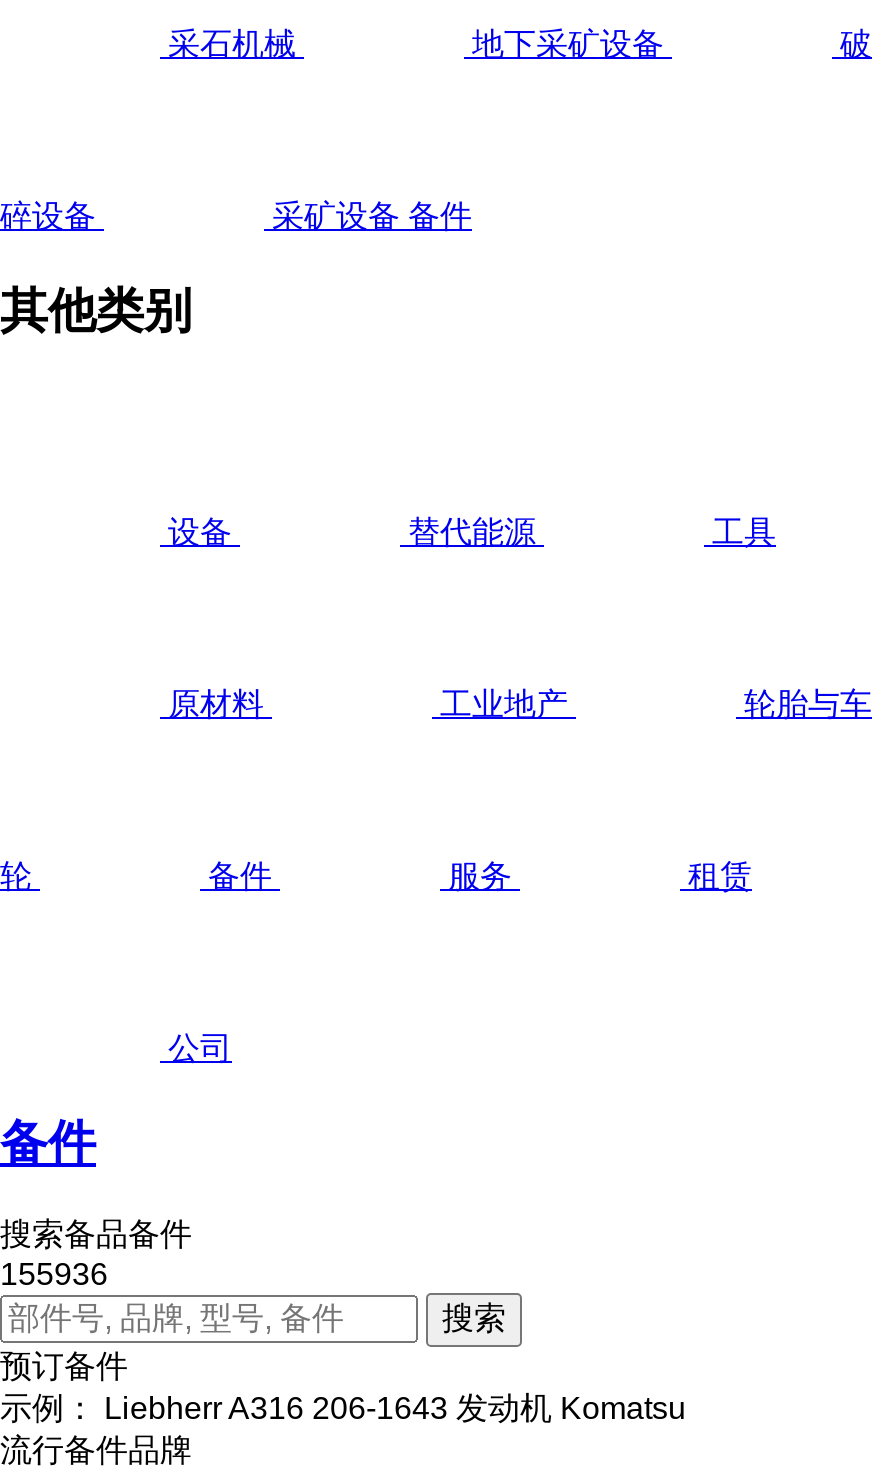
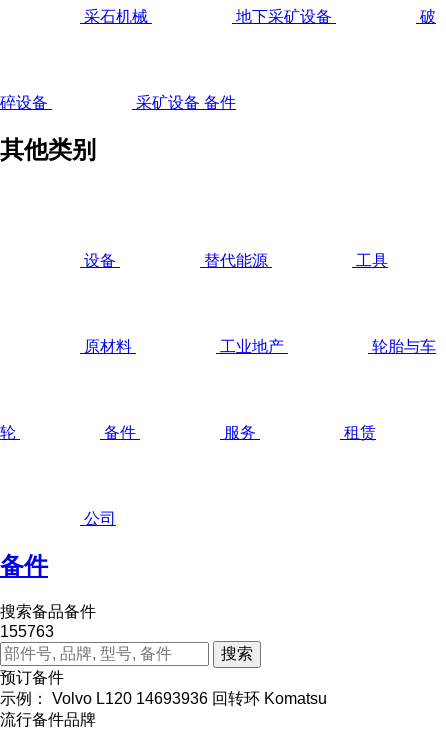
- 155936
+ 155763

- 示例： Liebherr A316 206-1643 发动机 Komatsu
+ 示例： Volvo L120 14693936 回转环 Komatsu
